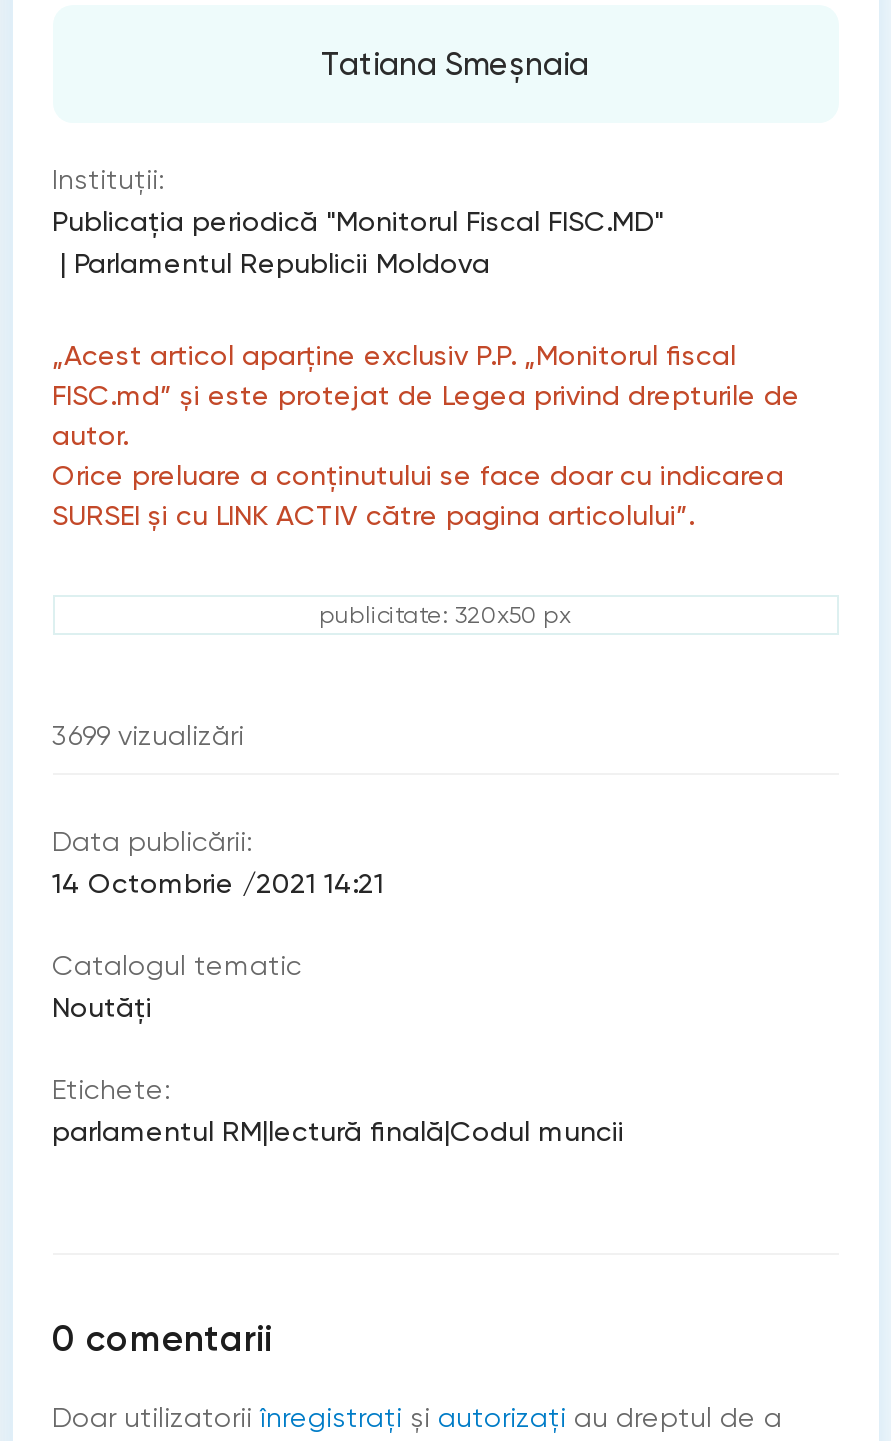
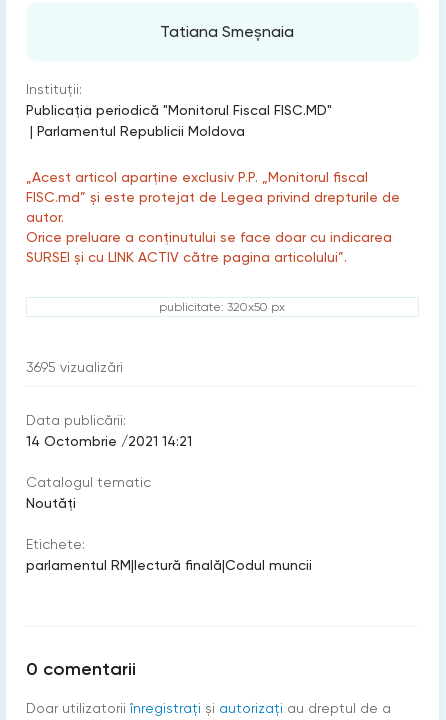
- 3699 vizualizări
+ 3695 vizualizări
